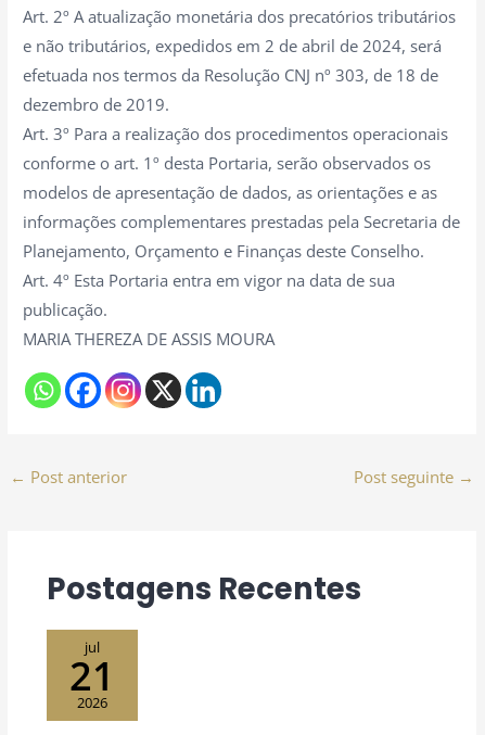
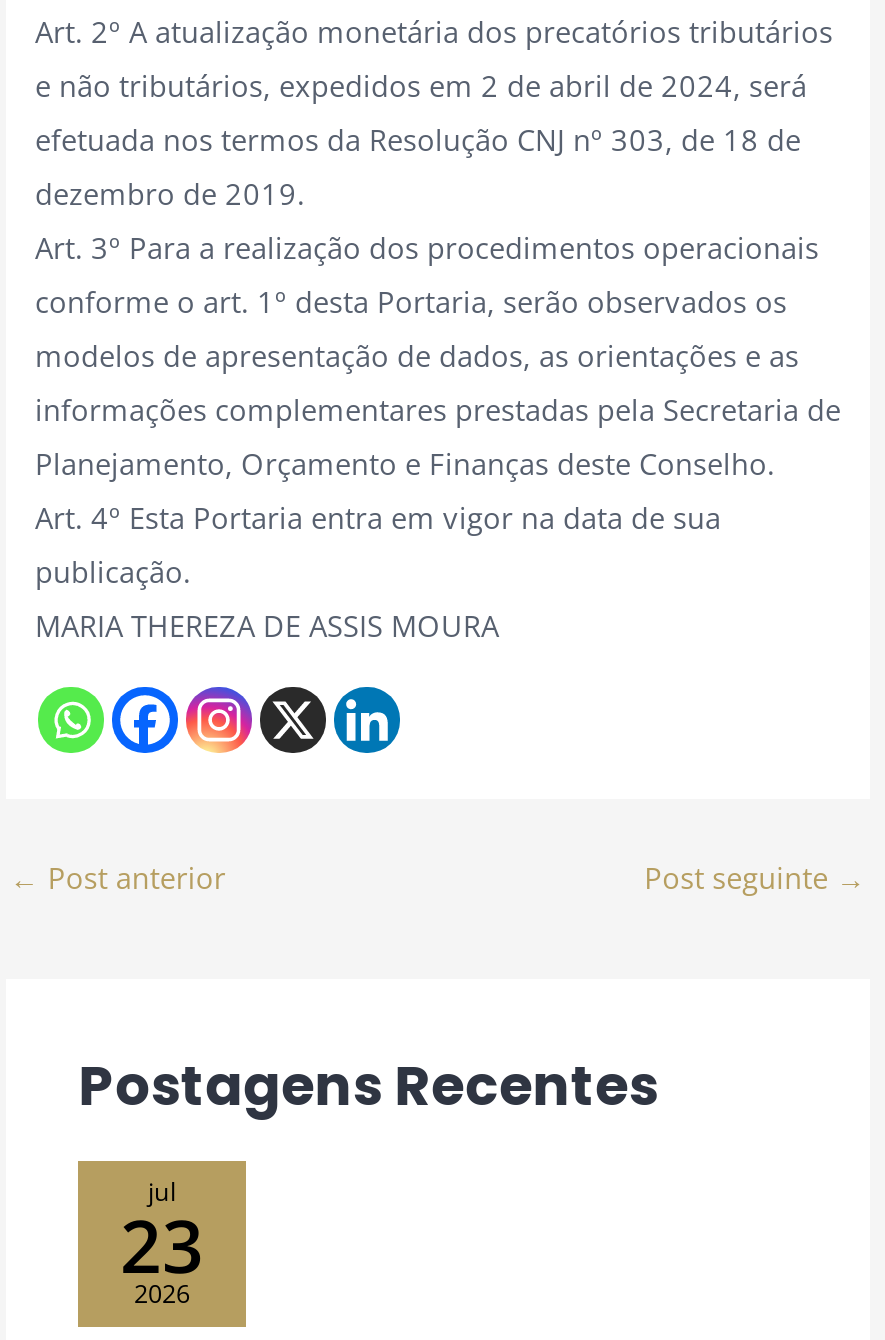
- 21
+ 23
